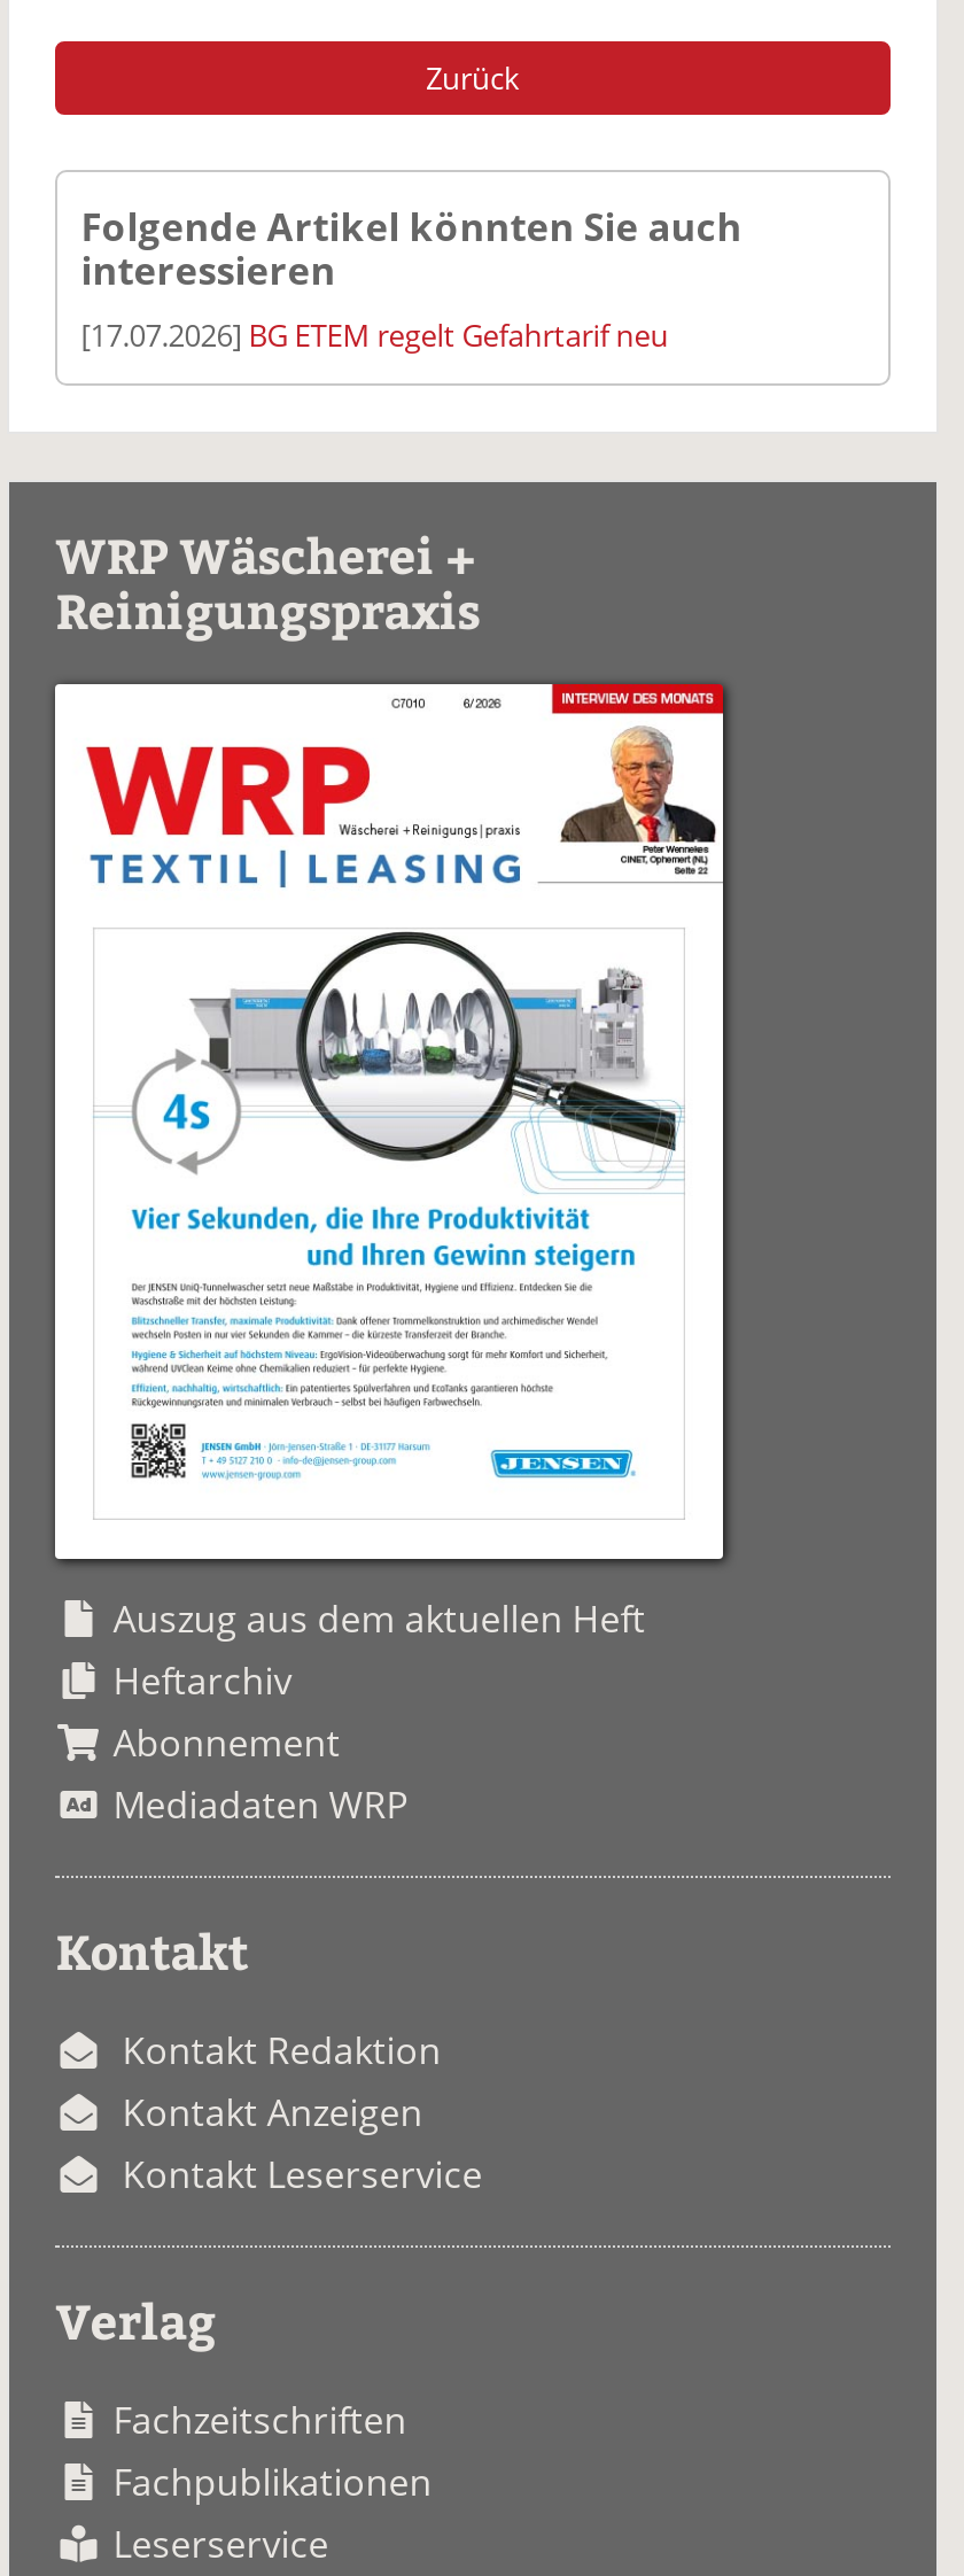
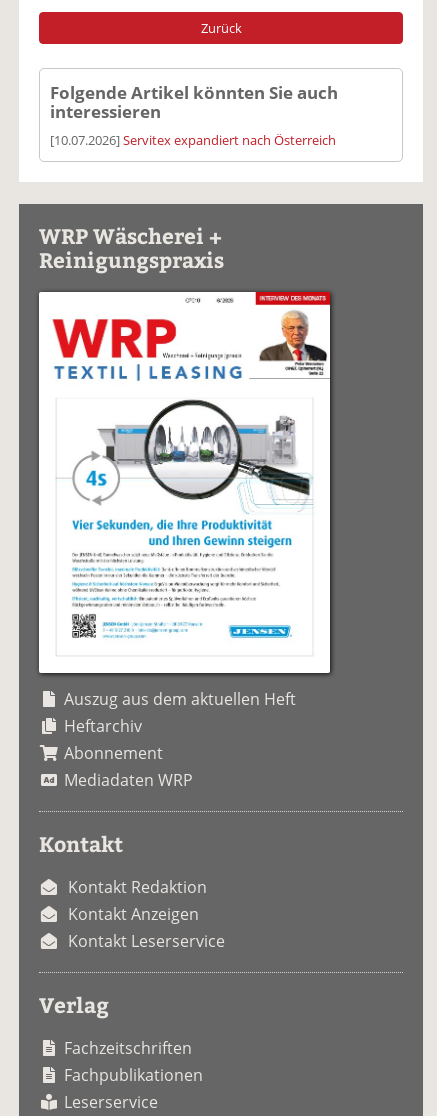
- [17.07.2026] BG ETEM regelt Gefahrtarif neu
+ [10.07.2026] Servitex expandiert nach Österreich
